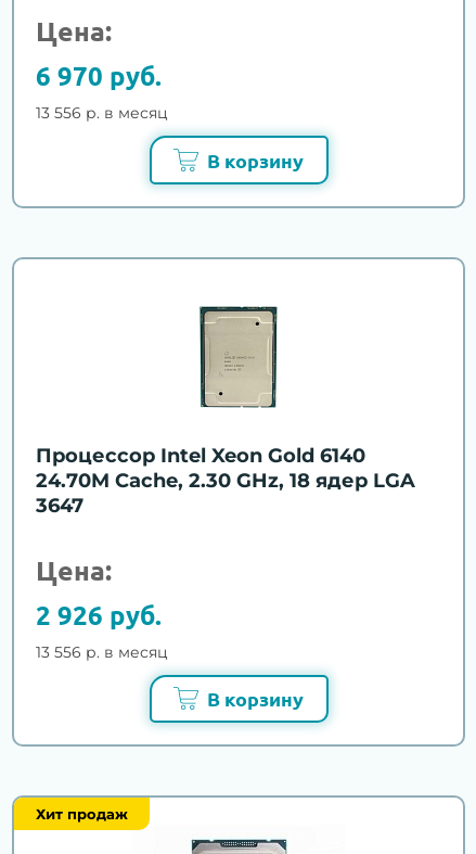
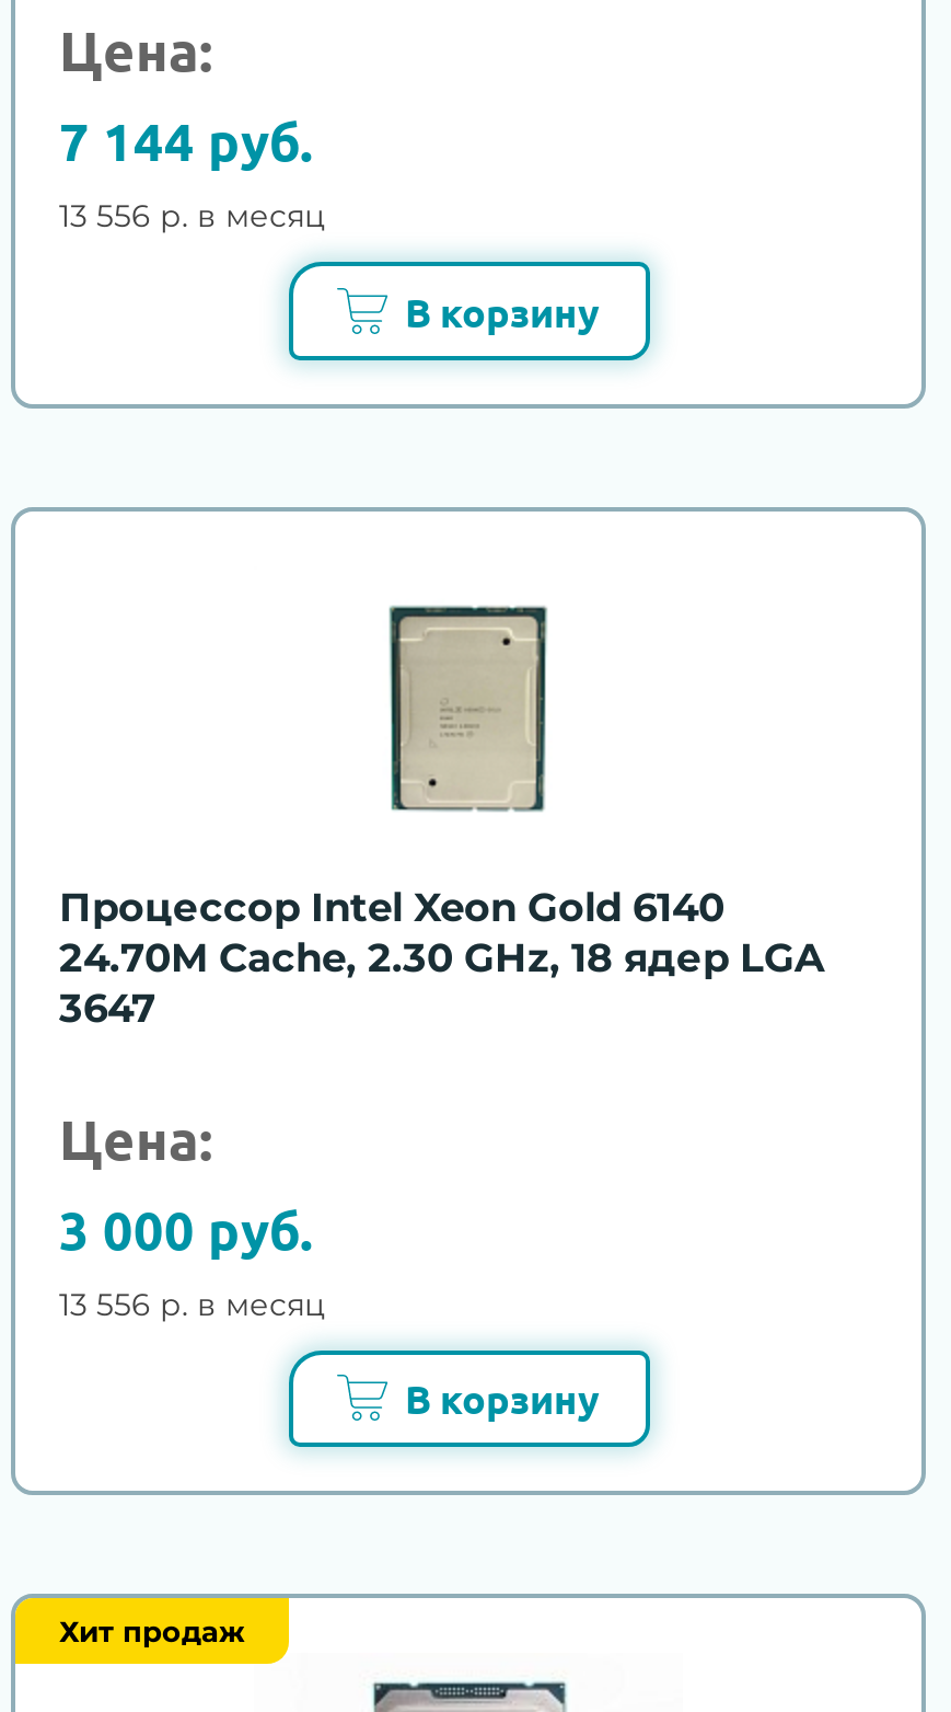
- 6 970 руб.
+ 7 144 руб.

- 2 926 руб.
+ 3 000 руб.
